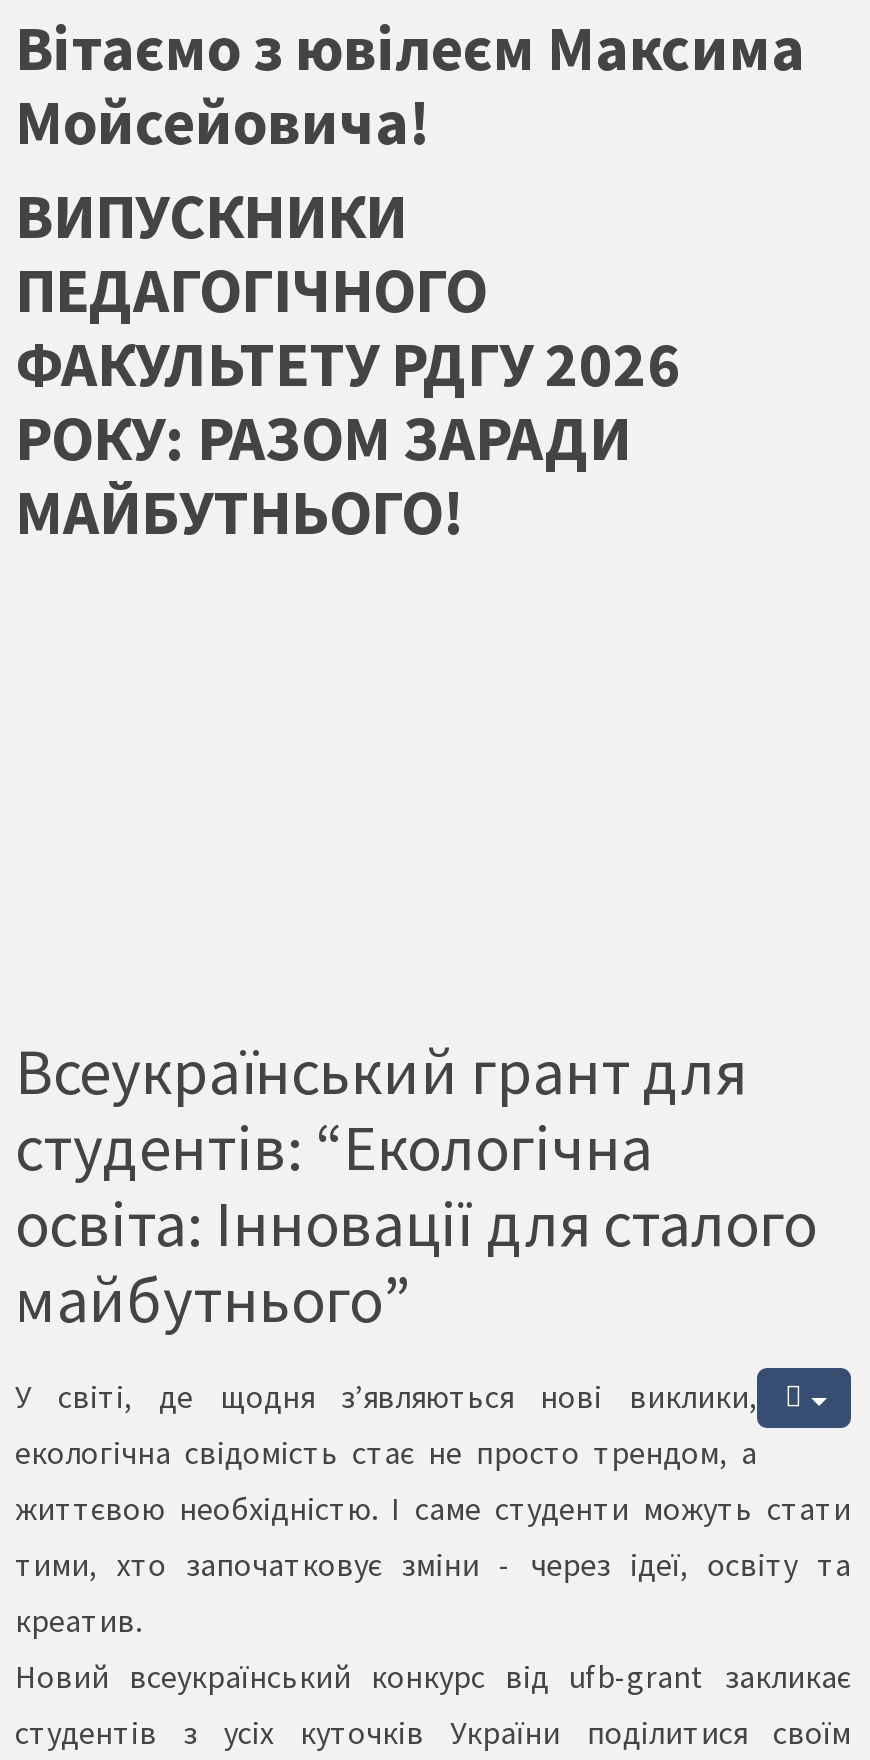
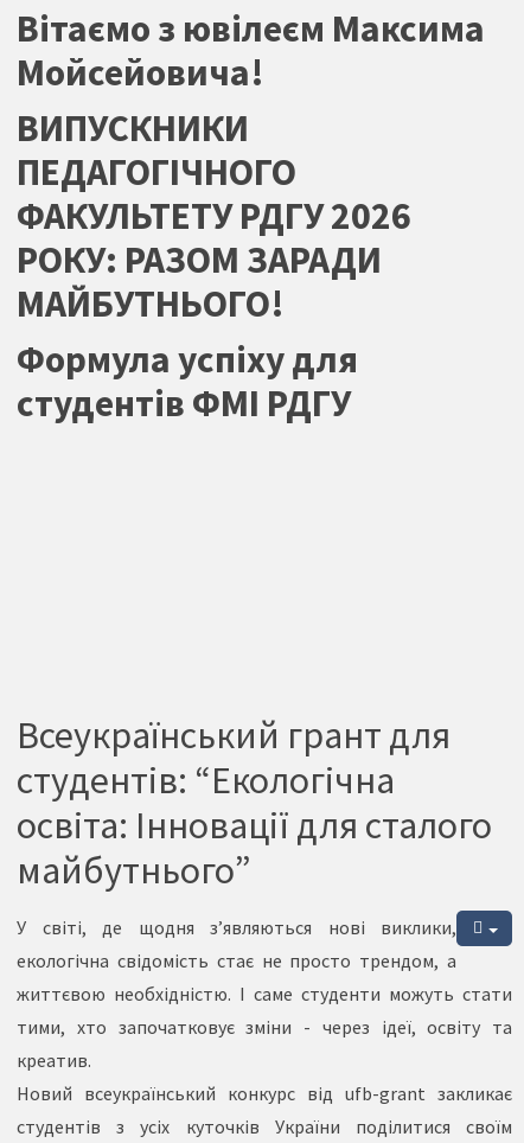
+ Формула успіху для
+ студентів ФМІ РДГУ
